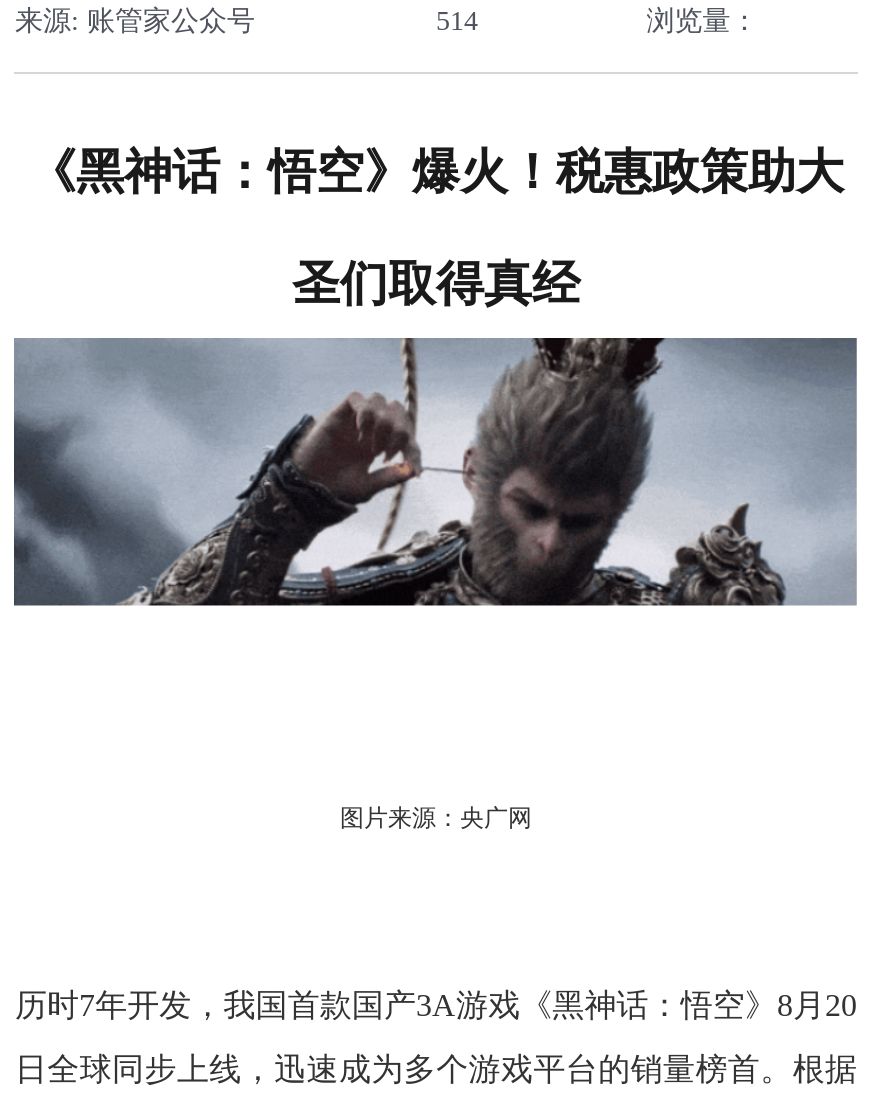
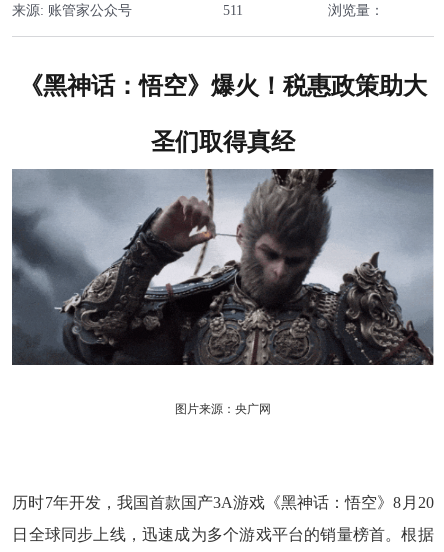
- 514
+ 511

+ [image]
